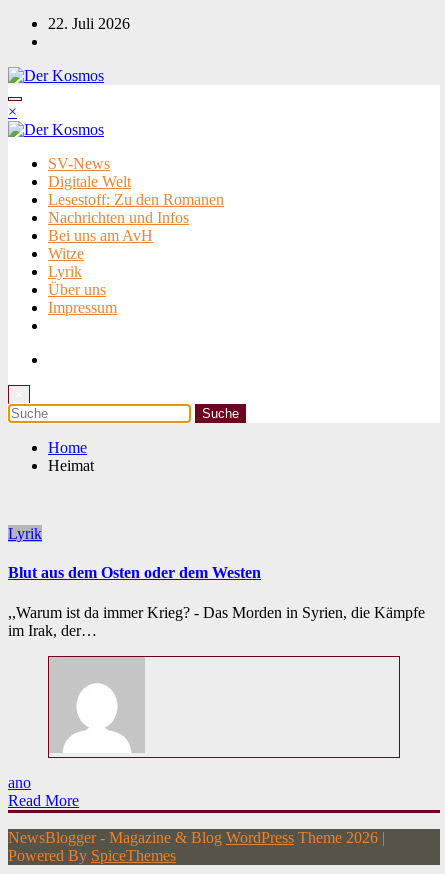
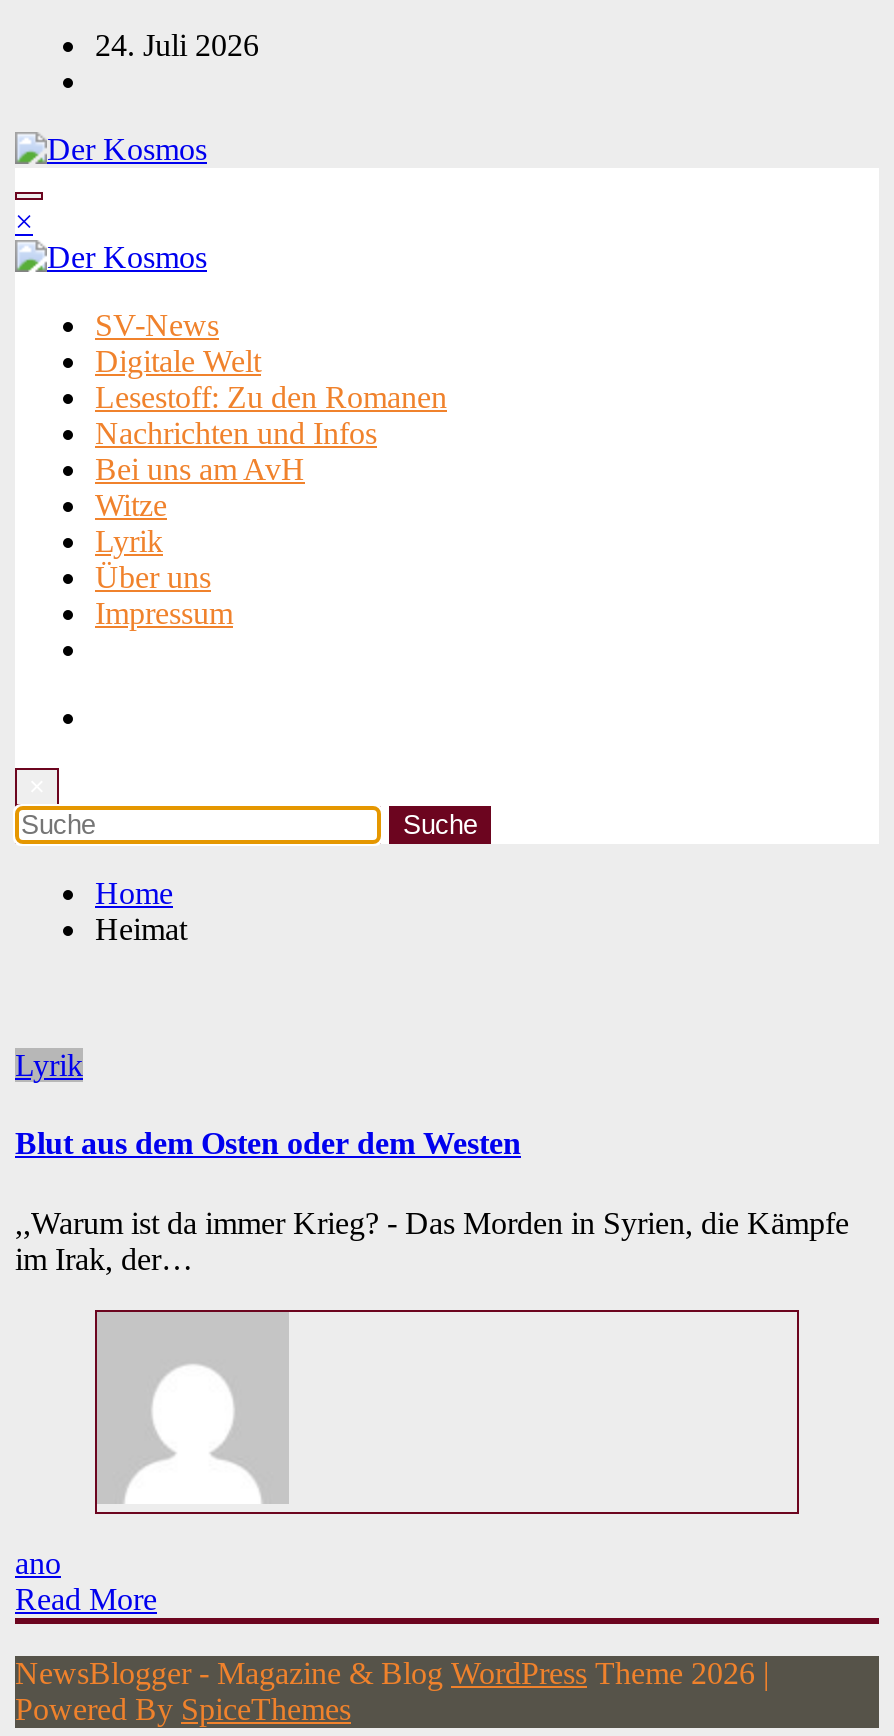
- 22. Juli 2026
+ 24. Juli 2026
